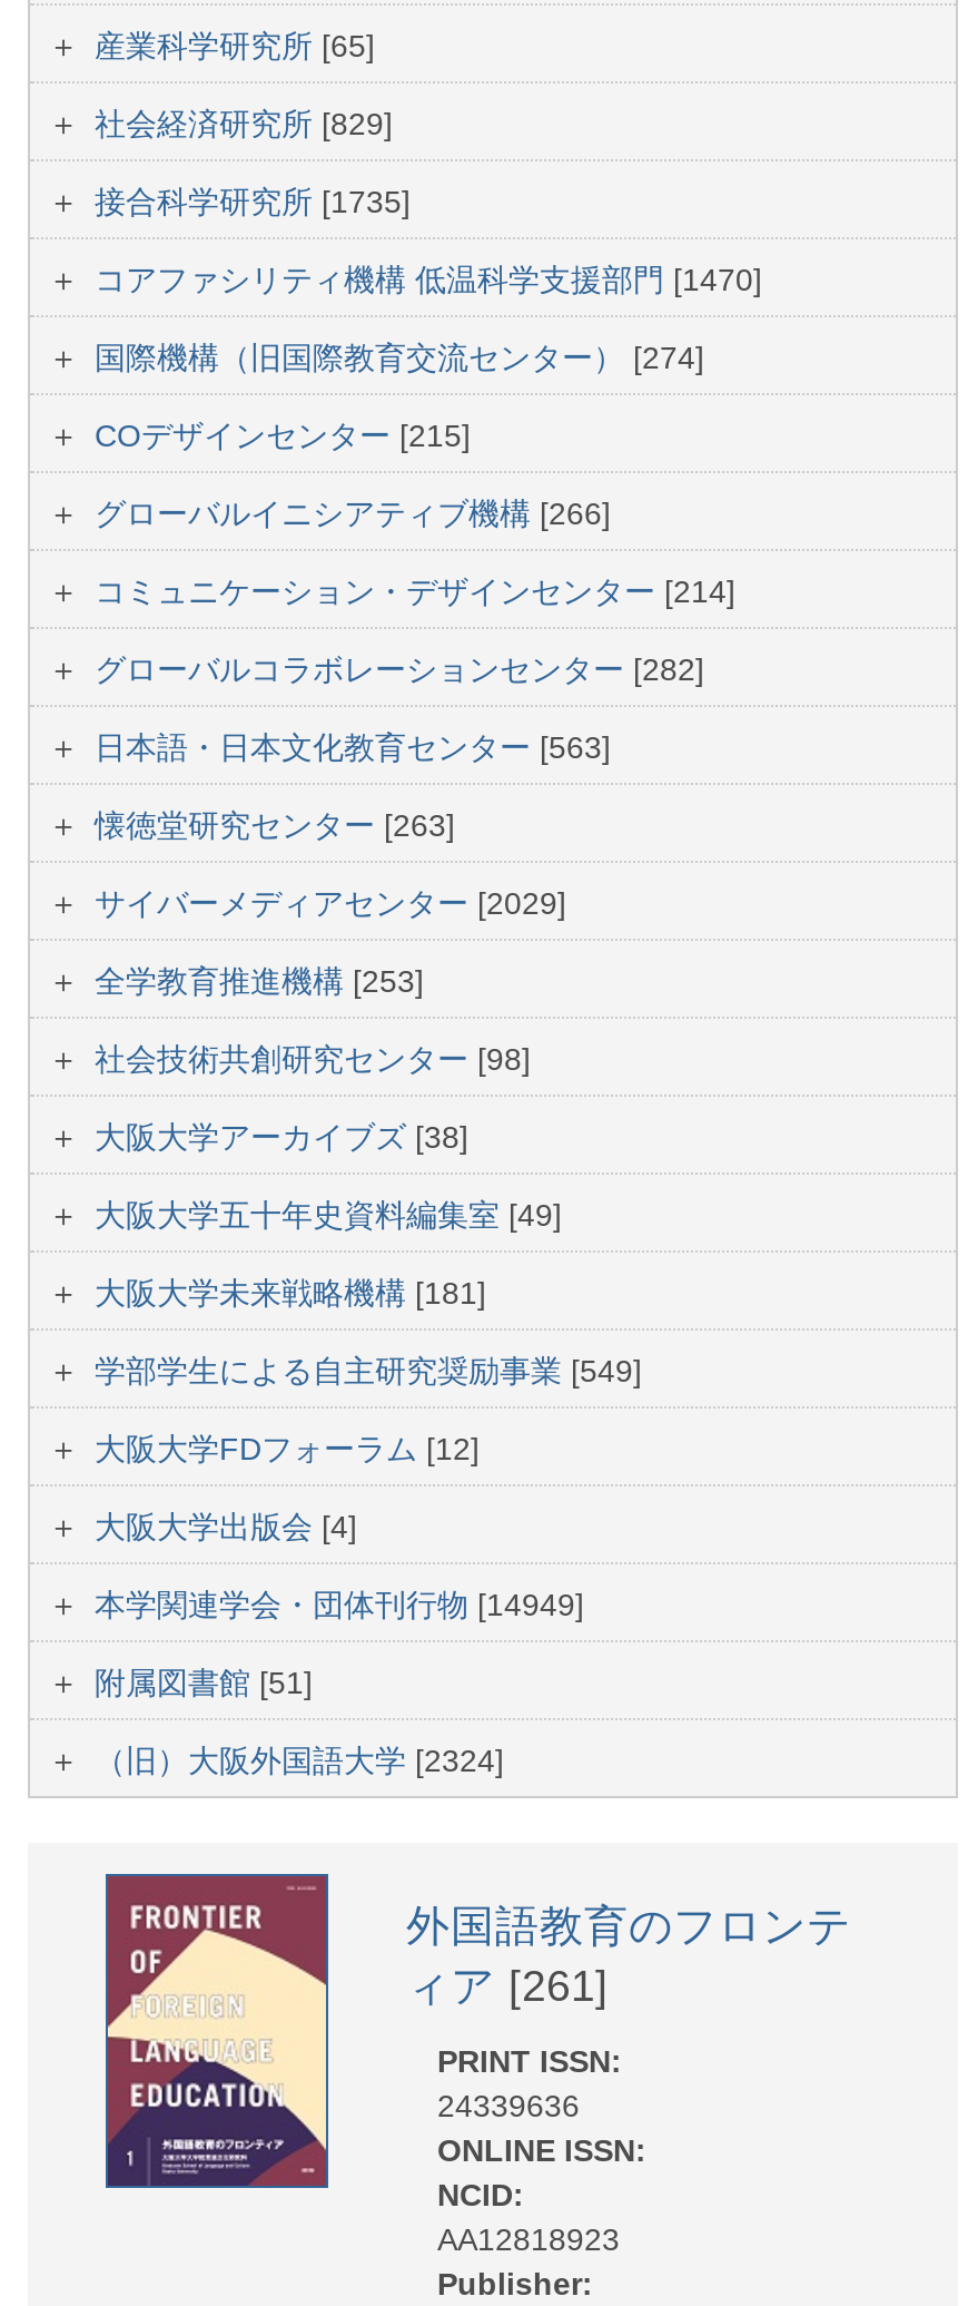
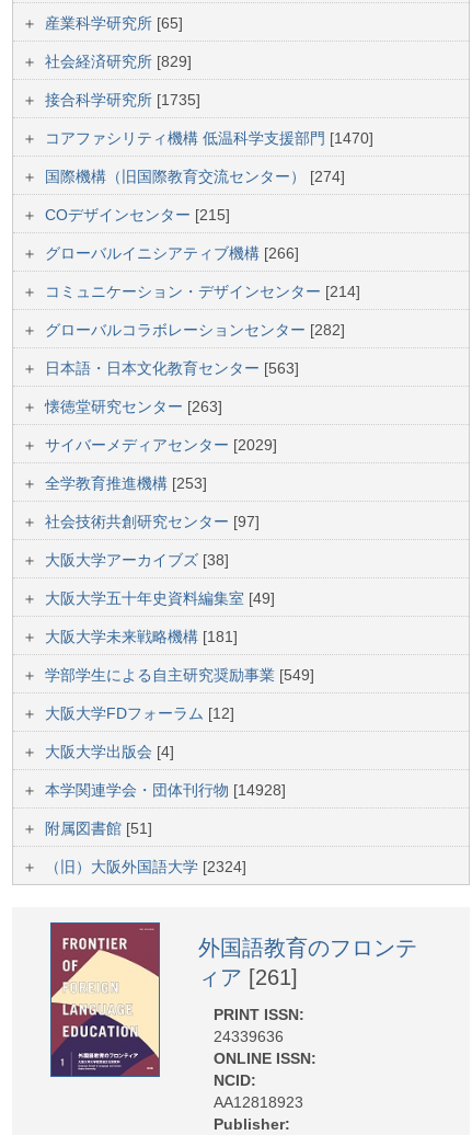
- 社会技術共創研究センター[98]
+ 社会技術共創研究センター[97]

- 本学関連学会・団体刊行物[14949]
+ 本学関連学会・団体刊行物[14928]
